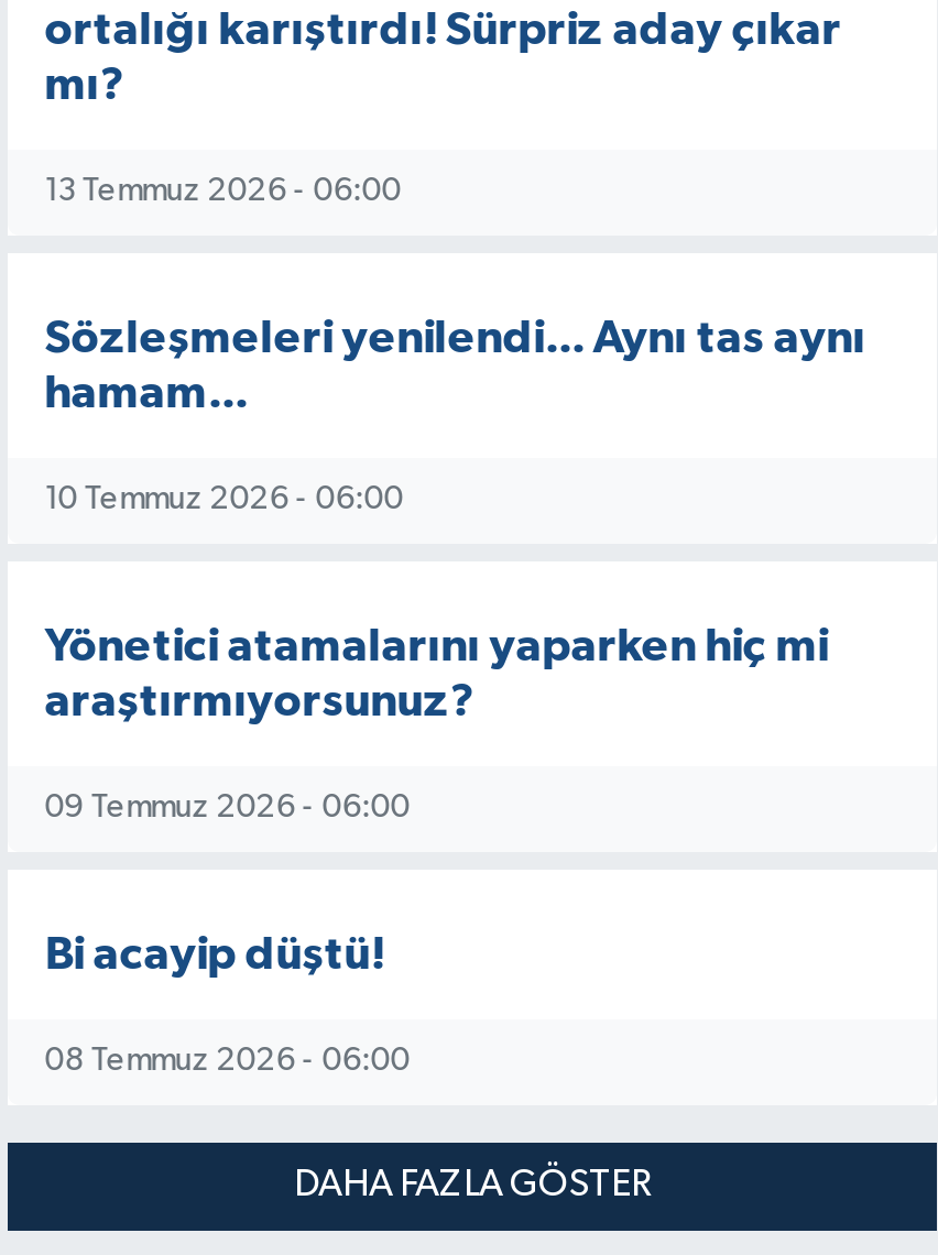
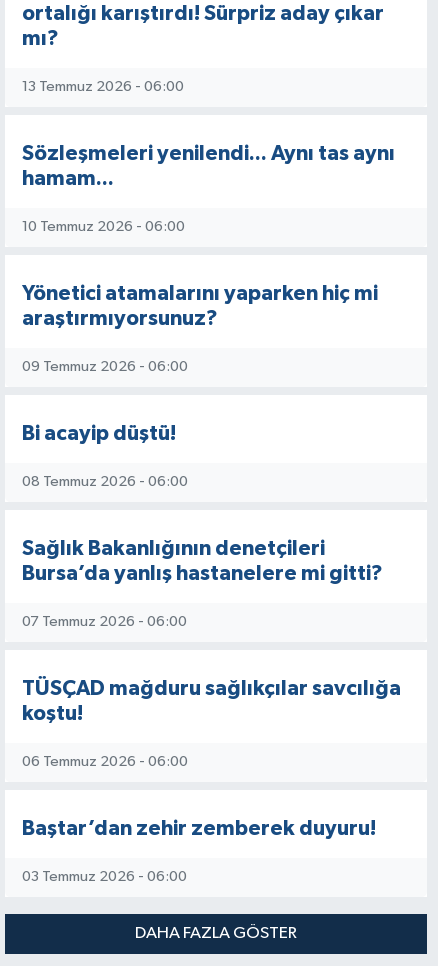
+ Sağlık Bakanlığının denetçileri
+ Bursa’da yanlış hastanelere mi gitti?
+ 07 Temmuz 2026 - 06:00
+ TÜSÇAD mağduru sağlıkçılar savcılığa
+ koştu!
+ 06 Temmuz 2026 - 06:00
+ Baştar’dan zehir zemberek duyuru!
+ 03 Temmuz 2026 - 06:00
